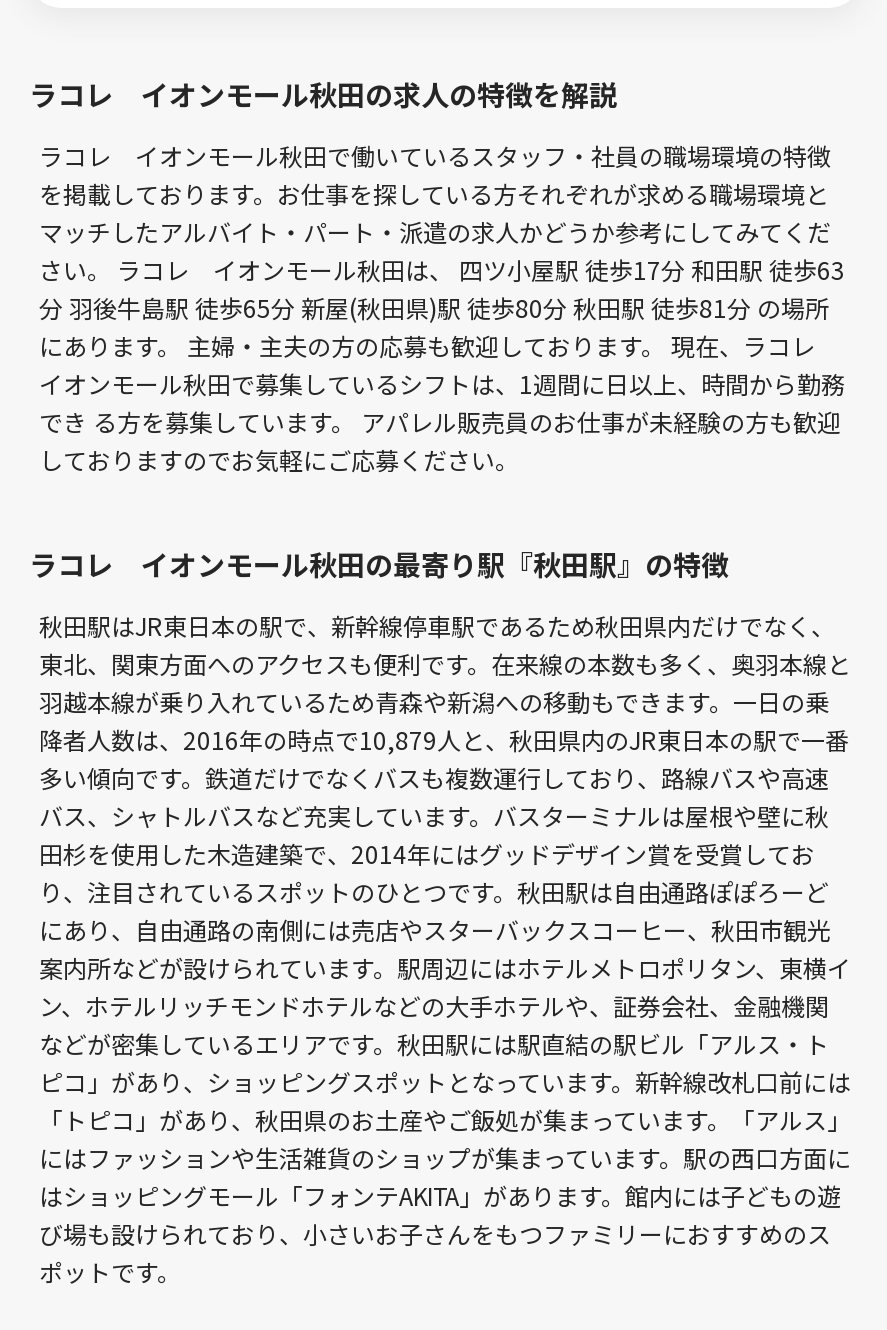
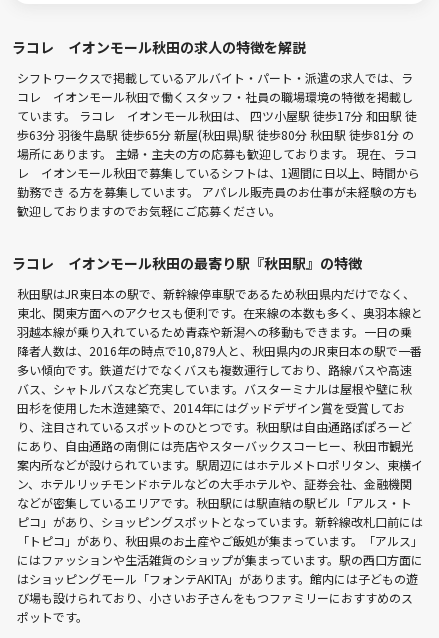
- ラコレ イオンモール秋田で働いているスタッフ・社員の職場環境の特徴
- を掲載しております。お仕事を探している方それぞれが求める職場環境と
- マッチしたアルバイト・パート・派遣の求人かどうか参考にしてみてくだ
- さい。 ラコレ イオンモール秋田は、四ツ小屋駅 徒歩17分和田駅 徒歩63
- 分羽後牛島駅 徒歩65分新屋(秋田県)駅 徒歩80分秋田駅 徒歩81分の場所
- にあります。 主婦・主夫の方の応募も歓迎しております。 現在、ラコレ
- イオンモール秋田で募集しているシフトは、1週間に日以上、時間から勤務
- でき る方を募集しています。 アパレル販売員のお仕事が未経験の方も歓迎
- しておりますのでお気軽にご応募ください。
+ シフトワークスで掲載しているアルバイト・パート・派遣の求人では、ラ
+ コレ イオンモール秋田で働くスタッフ・社員の職場環境の特徴を掲載し
+ ています。 ラコレ イオンモール秋田は、四ツ小屋駅 徒歩17分和田駅 徒
+ 歩63分羽後牛島駅 徒歩65分新屋(秋田県)駅 徒歩80分秋田駅 徒歩81分の
+ 場所にあります。 主婦・主夫の方の応募も歓迎しております。 現在、ラコ
+ レ イオンモール秋田で募集しているシフトは、1週間に日以上、時間から
+ 勤務でき る方を募集しています。 アパレル販売員のお仕事が未経験の方も
+ 歓迎しておりますのでお気軽にご応募ください。
